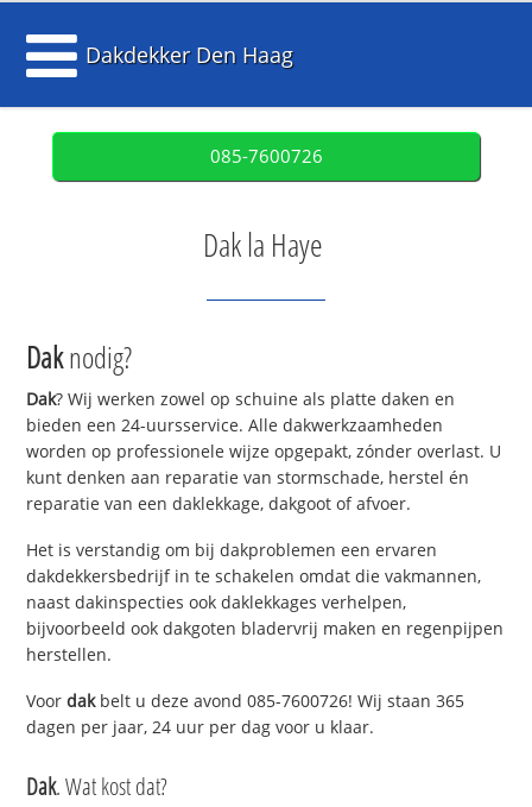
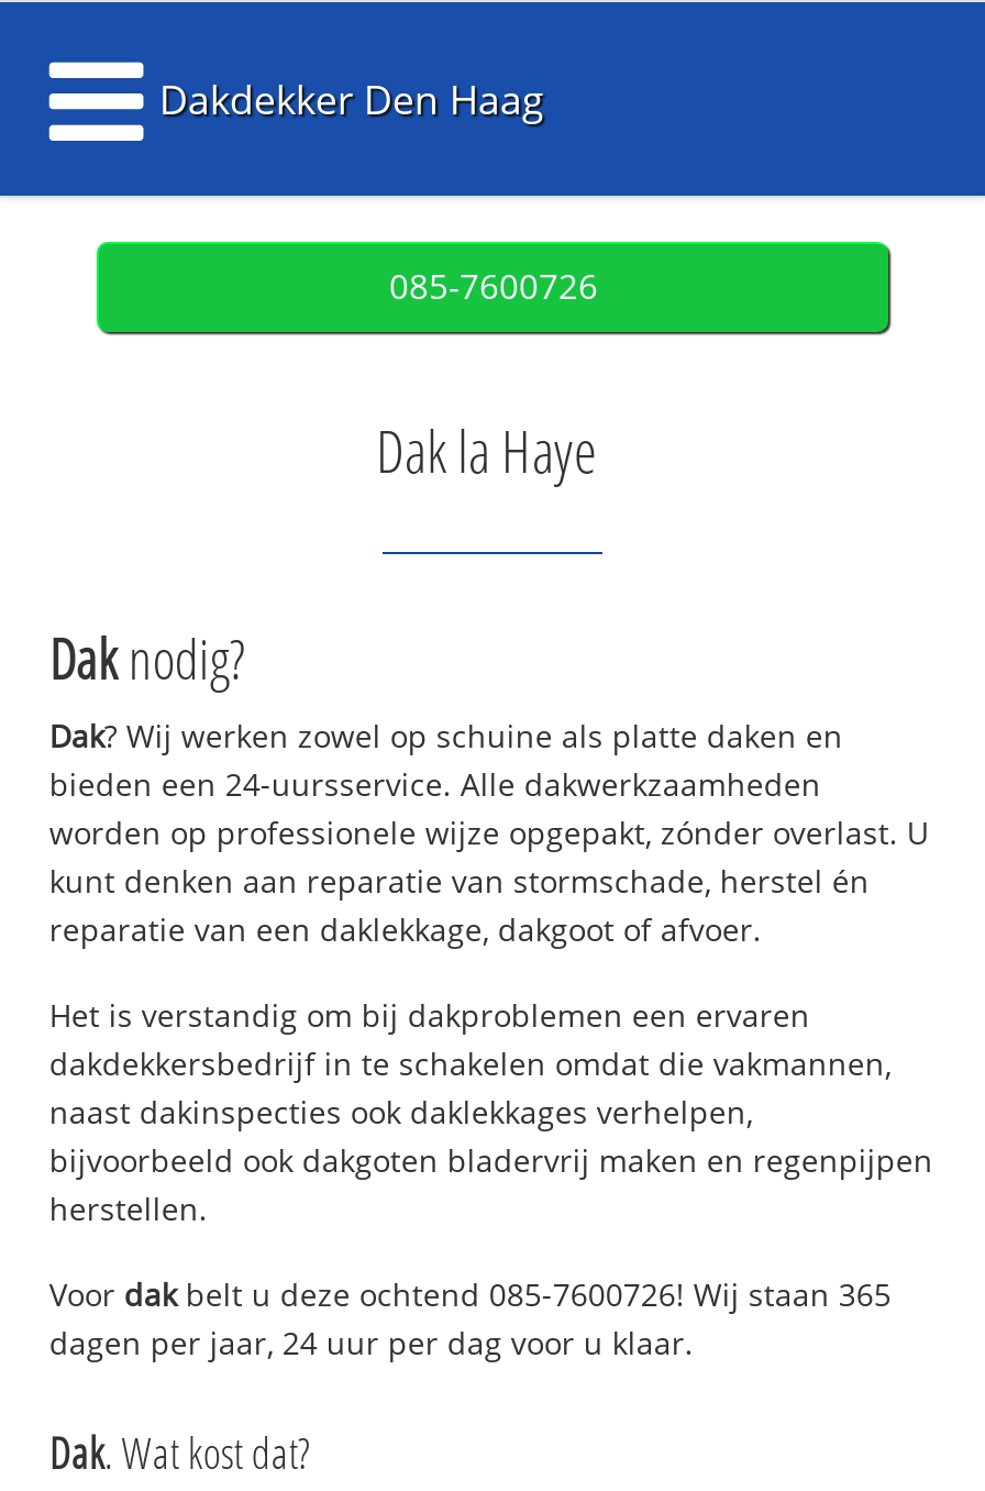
- Voor dak belt u deze avond 085-7600726! Wij staan 365
+ Voor dak belt u deze ochtend 085-7600726! Wij staan 365
